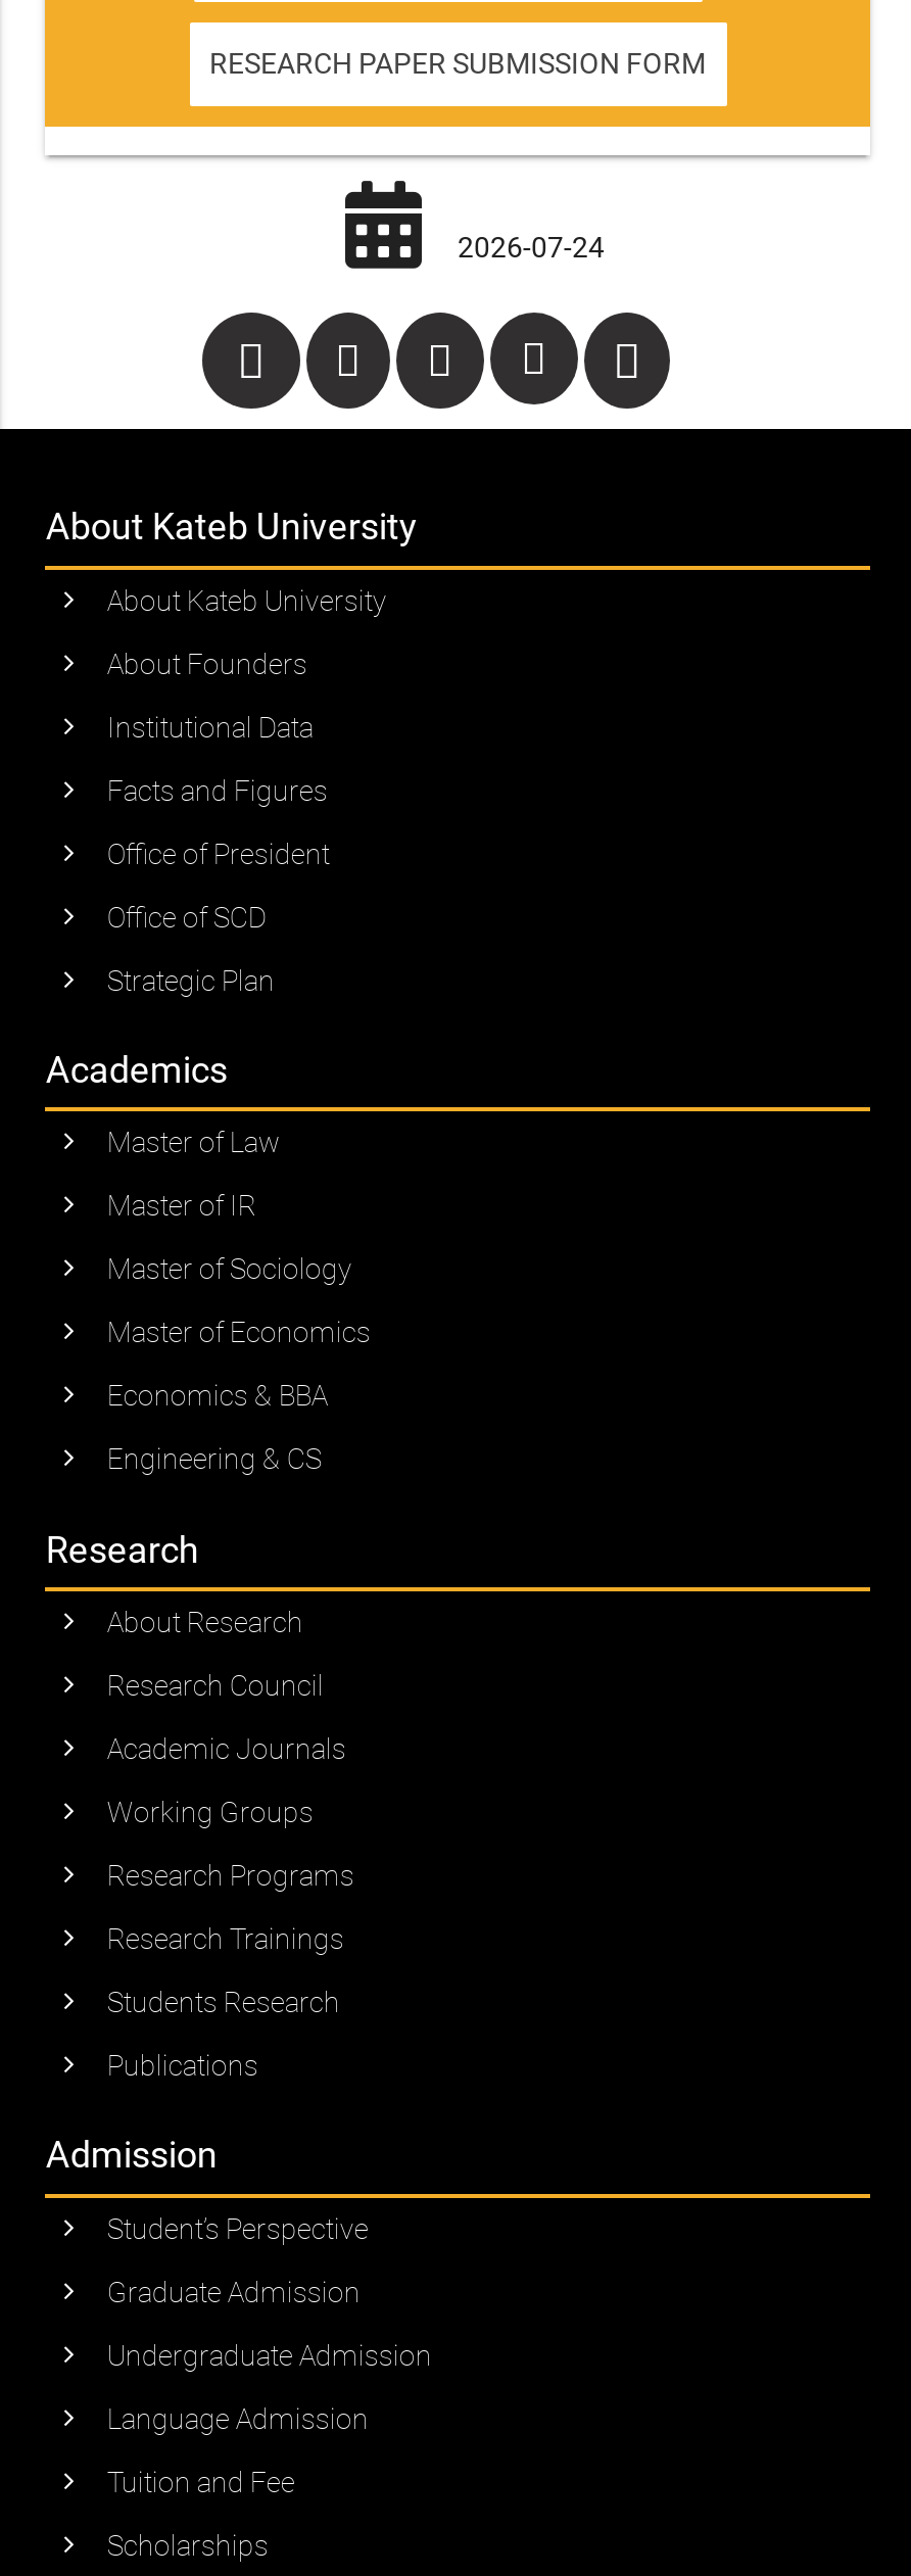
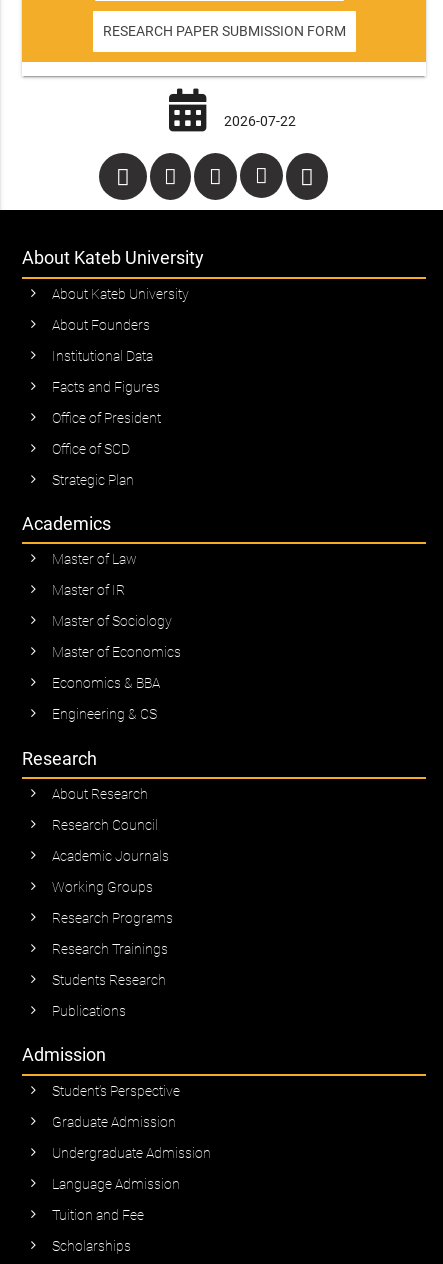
- 2026-07-24
+ 2026-07-22
